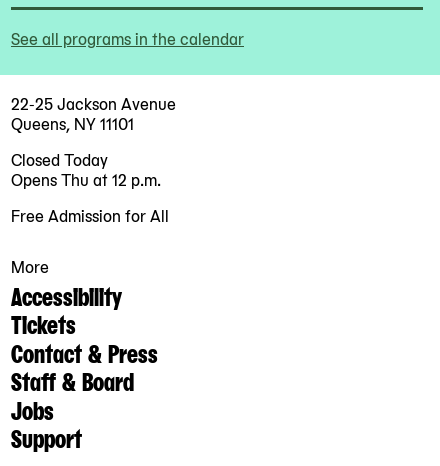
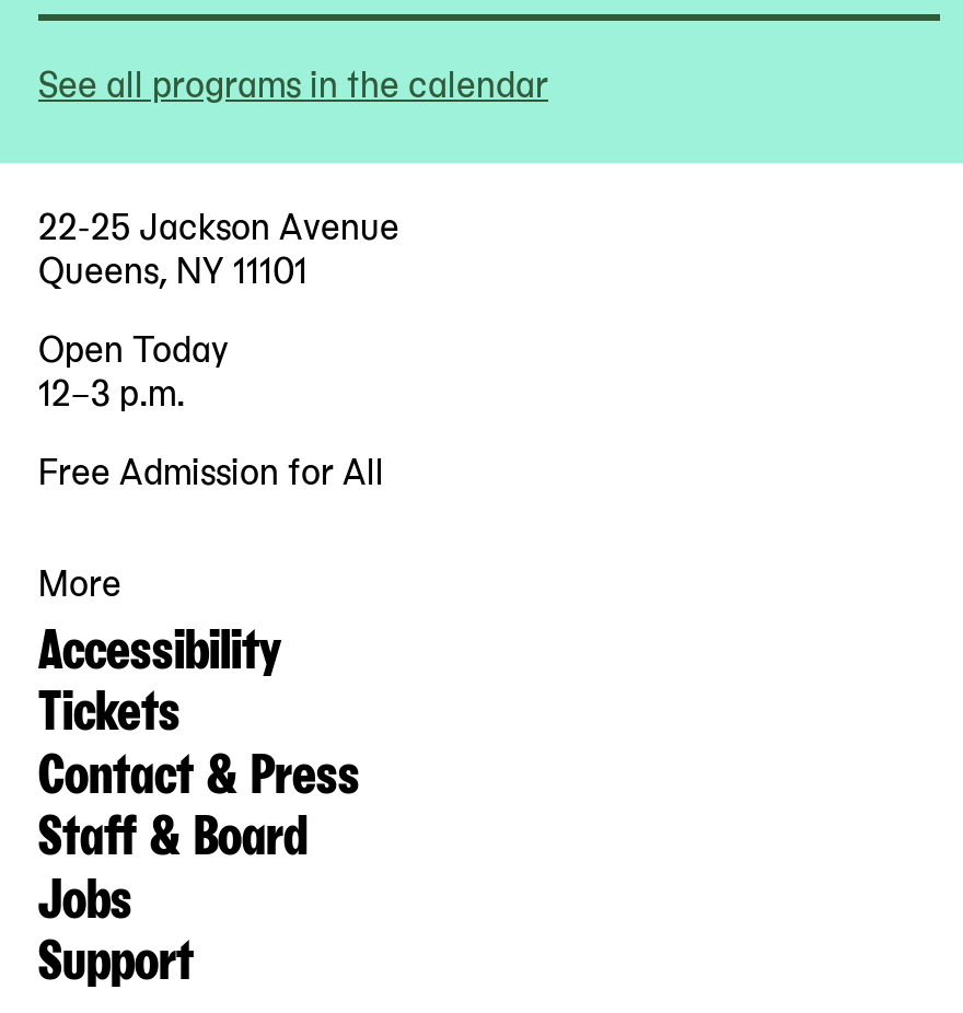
- Closed Today
- Opens Thu at 12 p.m.
+ Open Today
+ 12–3 p.m.
